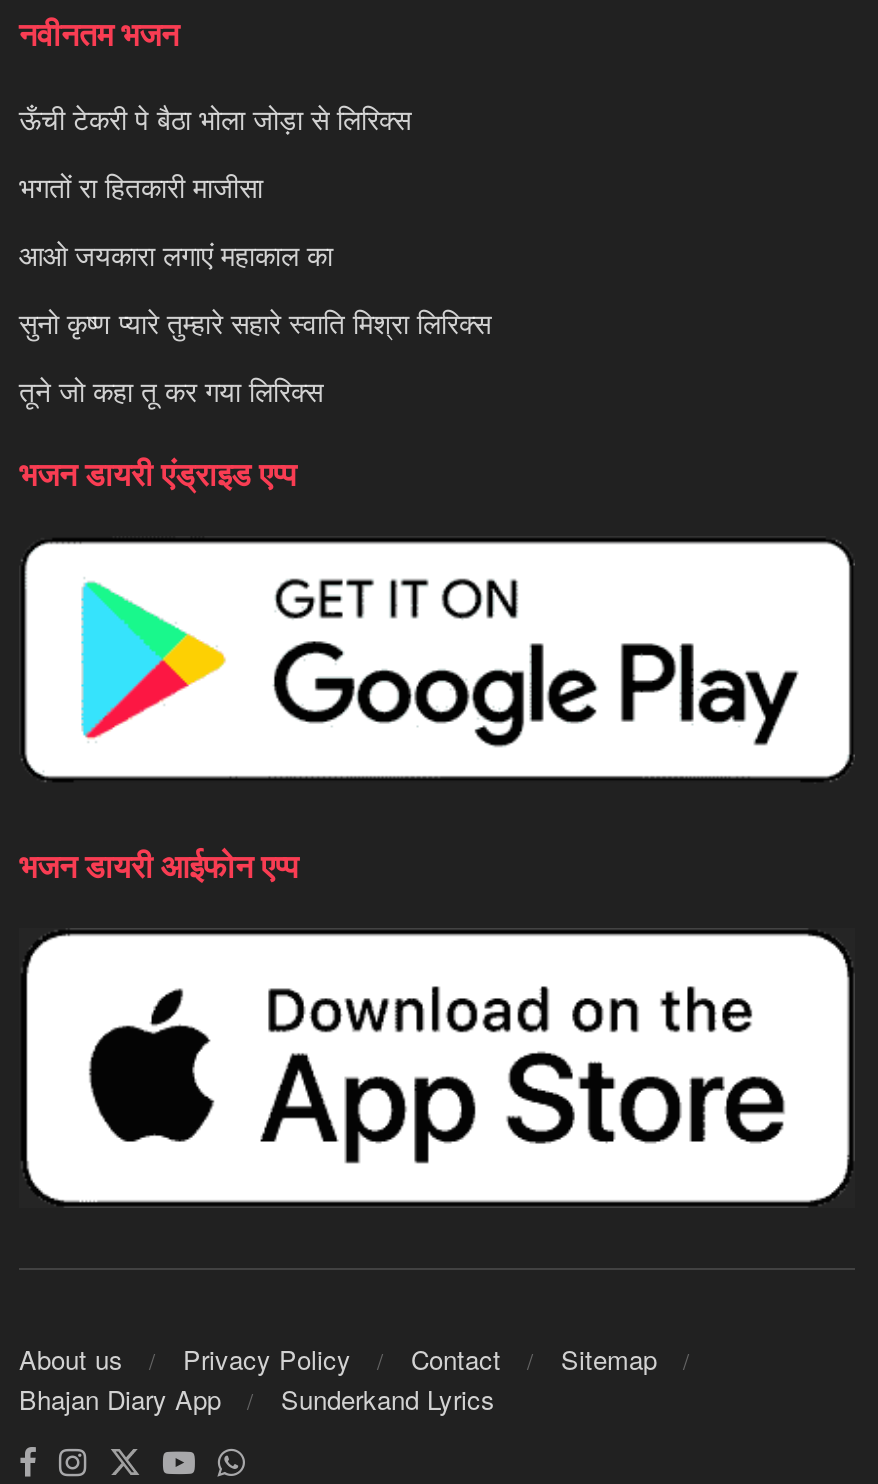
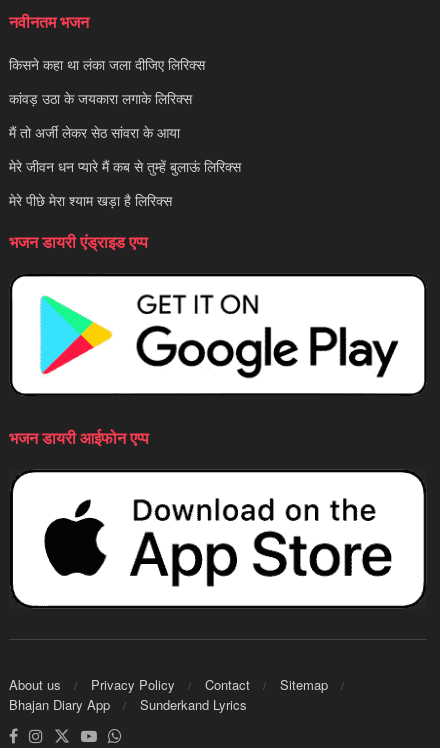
- ऊँची टेकरी पे बैठा भोला जोड़ा से लिरिक्स
+ किसने कहा था लंका जला दीजिए लिरिक्स

- भगतों रा हितकारी माजीसा
+ कांवड़ उठा के जयकारा लगाके लिरिक्स

- आओ जयकारा लगाएं महाकाल का
+ मैं तो अर्जी लेकर सेठ सांवरा के आया

- सुनो कृष्ण प्यारे तुम्हारे सहारे स्वाति मिश्रा लिरिक्स
+ मेरे जीवन धन प्यारे मैं कब से तुम्हें बुलाऊं लिरिक्स

- तूने जो कहा तू कर गया लिरिक्स
+ मेरे पीछे मेरा श्याम खड़ा है लिरिक्स
